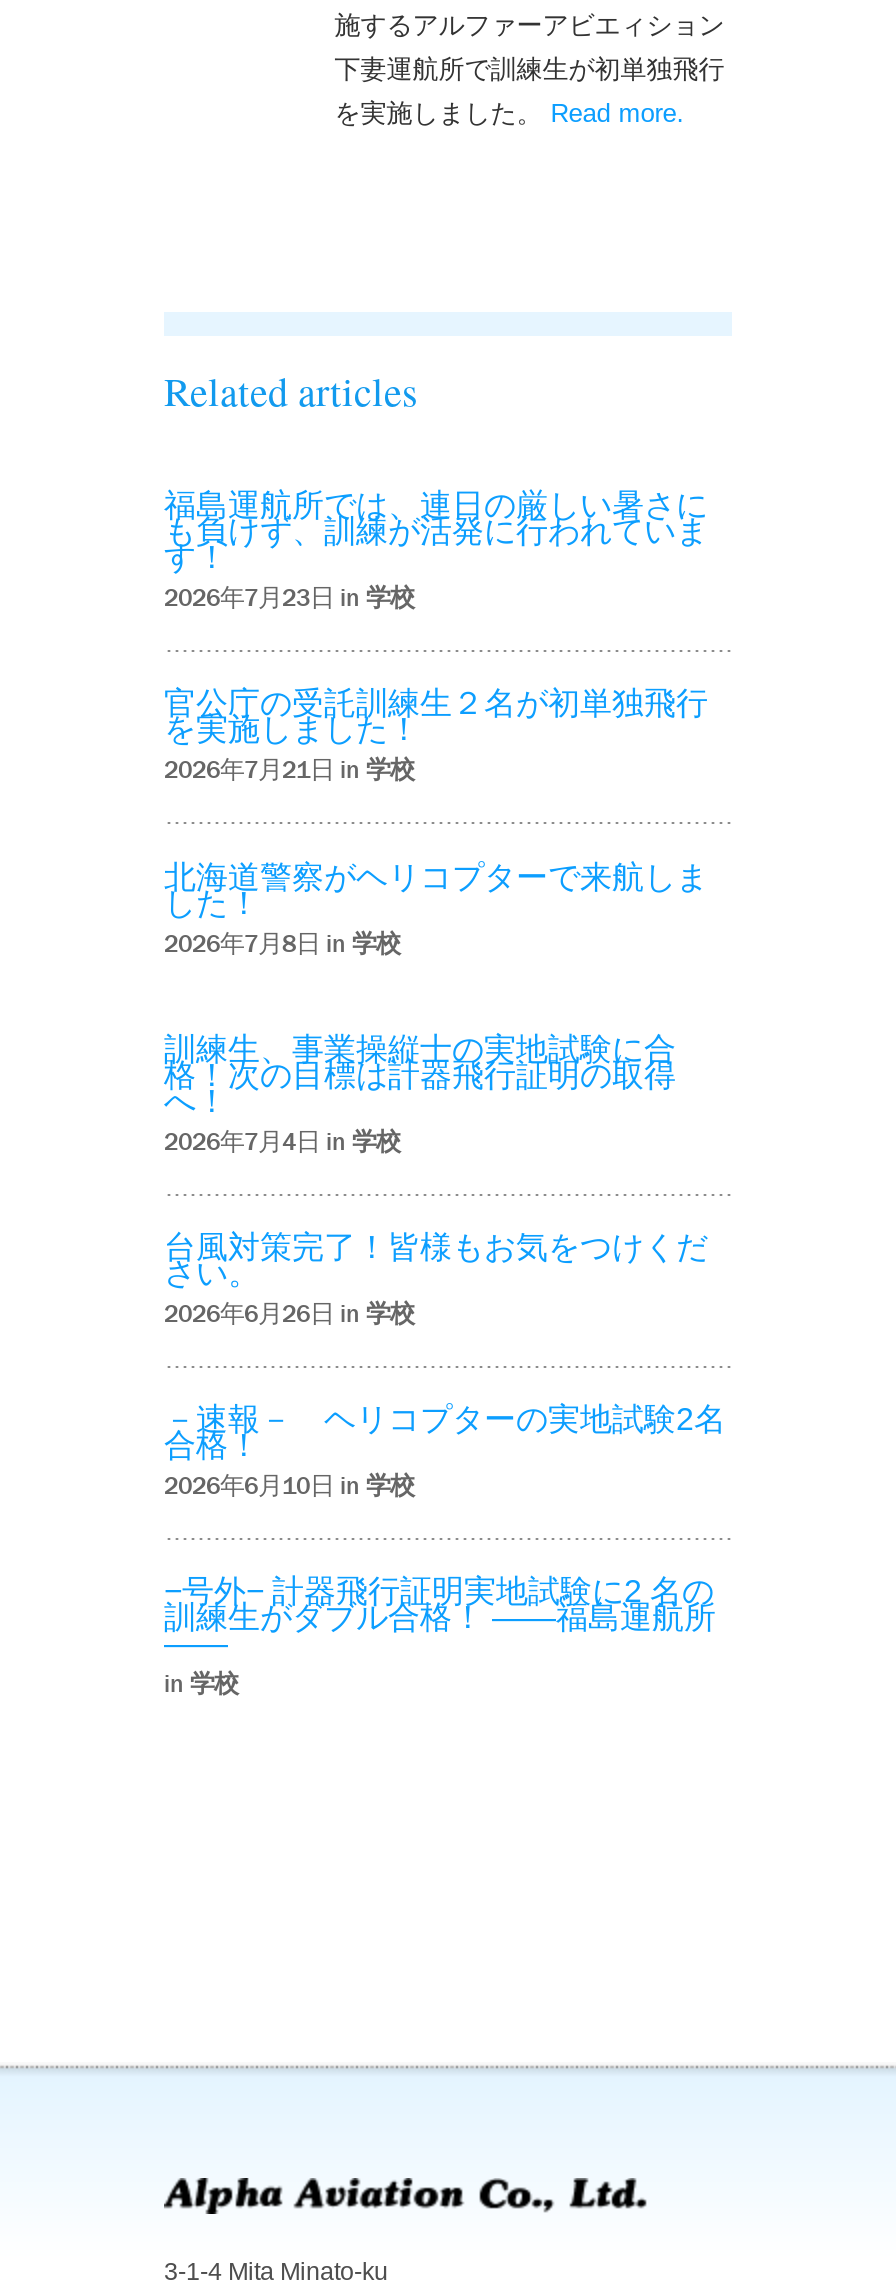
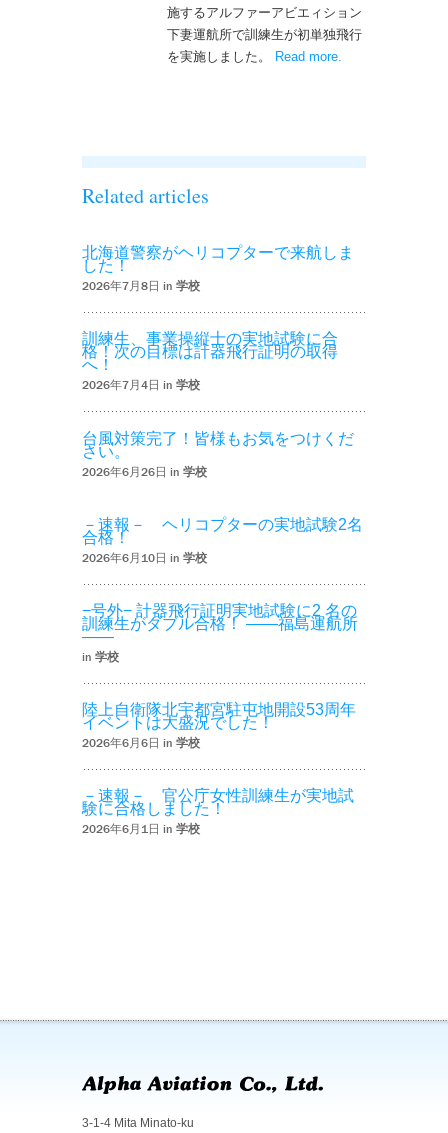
- 福島運航所では、連日の厳しい暑さに
- も負けず、訓練が活発に行われていま
- す！
- 2026年7月23日 in学校
- 官公庁の受託訓練生２名が初単独飛行
- を実施しました！
- 2026年7月21日 in学校

moved up: 北海道警察がヘリコプターで来航しま | した！ | 2026年7月8日 in学校 | ... | 2026年6月10日 in学校 | in学校

+ 陸上自衛隊北宇都宮駐屯地開設53周年
+ イベントは大盛況でした！
+ 2026年6月6日 in学校
+ －速報－ 官公庁女性訓練生が実地試
+ 験に合格しました！
+ 2026年6月1日 in学校
